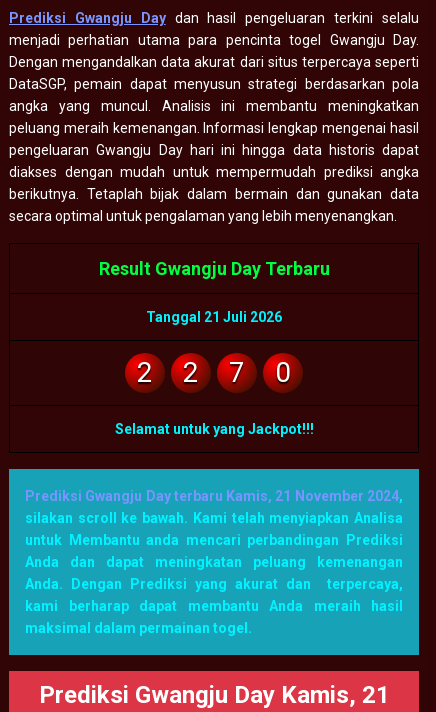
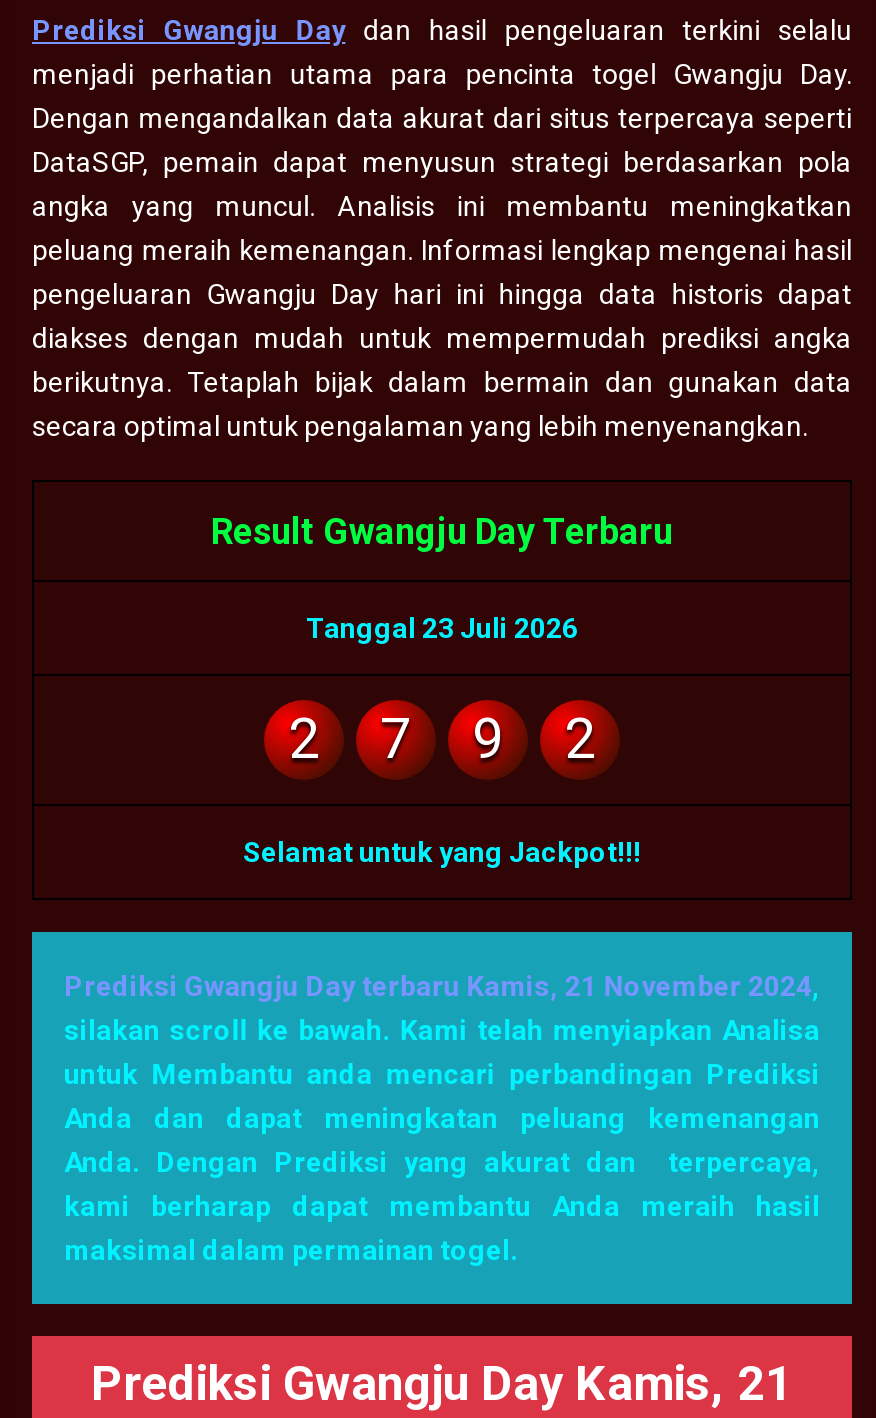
- Tanggal 21 Juli 2026
- 2
+ Tanggal 23 Juli 2026

- 0
+ 9
+ 2
